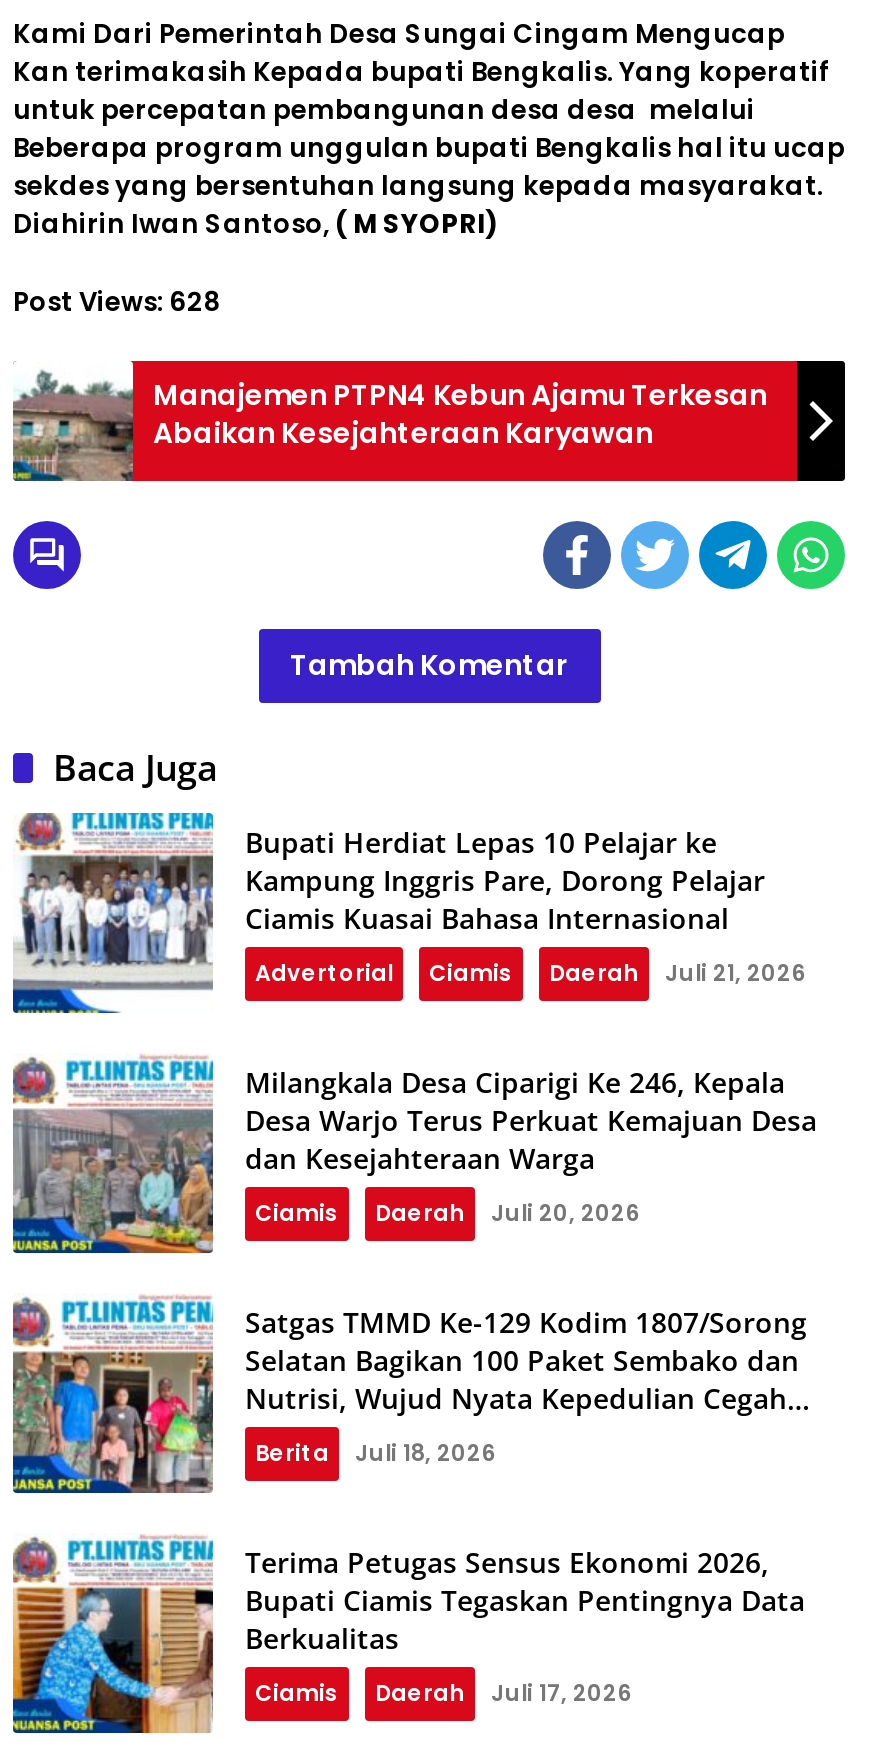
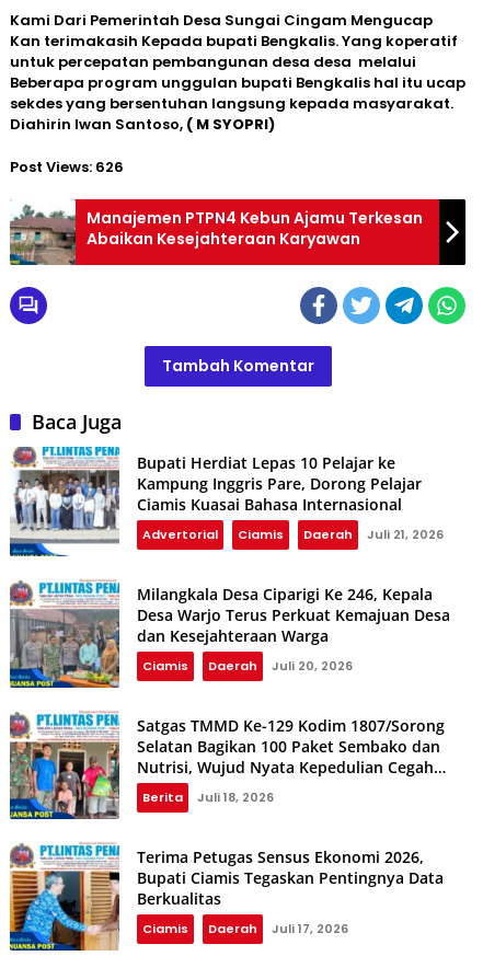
- Post Views: 628
+ Post Views: 626
